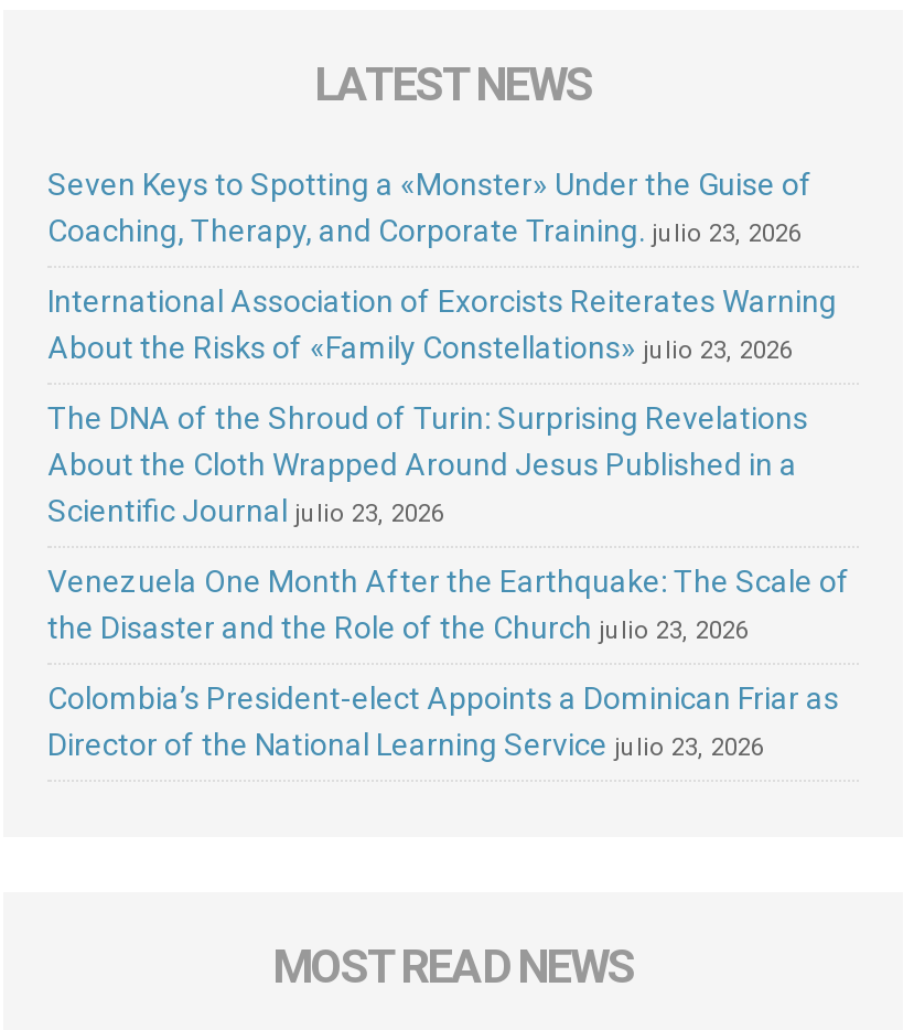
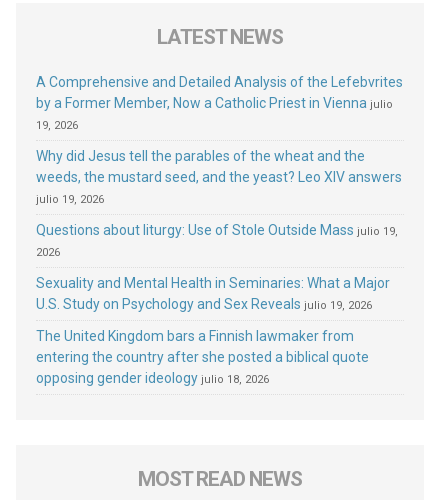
- Seven Keys to Spotting a «Monster» Under the Guise of
- Coaching, Therapy, and Corporate Training. julio 23, 2026
- International Association of Exorcists Reiterates Warning
- About the Risks of «Family Constellations» julio 23, 2026
- The DNA of the Shroud of Turin: Surprising Revelations
- About the Cloth Wrapped Around Jesus Published in a
- Scientific Journal julio 23, 2026
- Venezuela One Month After the Earthquake: The Scale of
- the Disaster and the Role of the Church julio 23, 2026
- Colombia’s President-elect Appoints a Dominican Friar as
- Director of the National Learning Service julio 23, 2026
+ A Comprehensive and Detailed Analysis of the Lefebvrites
+ by a Former Member, Now a Catholic Priest in Vienna julio
+ 19, 2026
+ Why did Jesus tell the parables of the wheat and the
+ weeds, the mustard seed, and the yeast? Leo XIV answers
+ julio 19, 2026
+ Questions about liturgy: Use of Stole Outside Mass julio 19,
+ 2026
+ Sexuality and Mental Health in Seminaries: What a Major
+ U.S. Study on Psychology and Sex Reveals julio 19, 2026
+ The United Kingdom bars a Finnish lawmaker from
+ entering the country after she posted a biblical quote
+ opposing gender ideology julio 18, 2026
